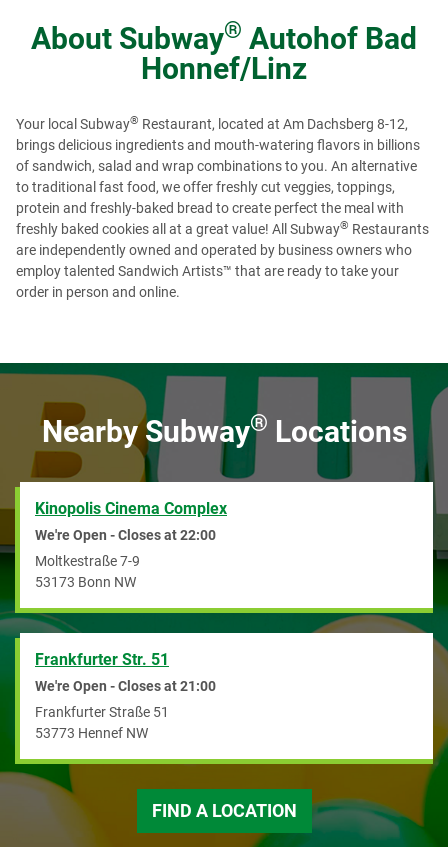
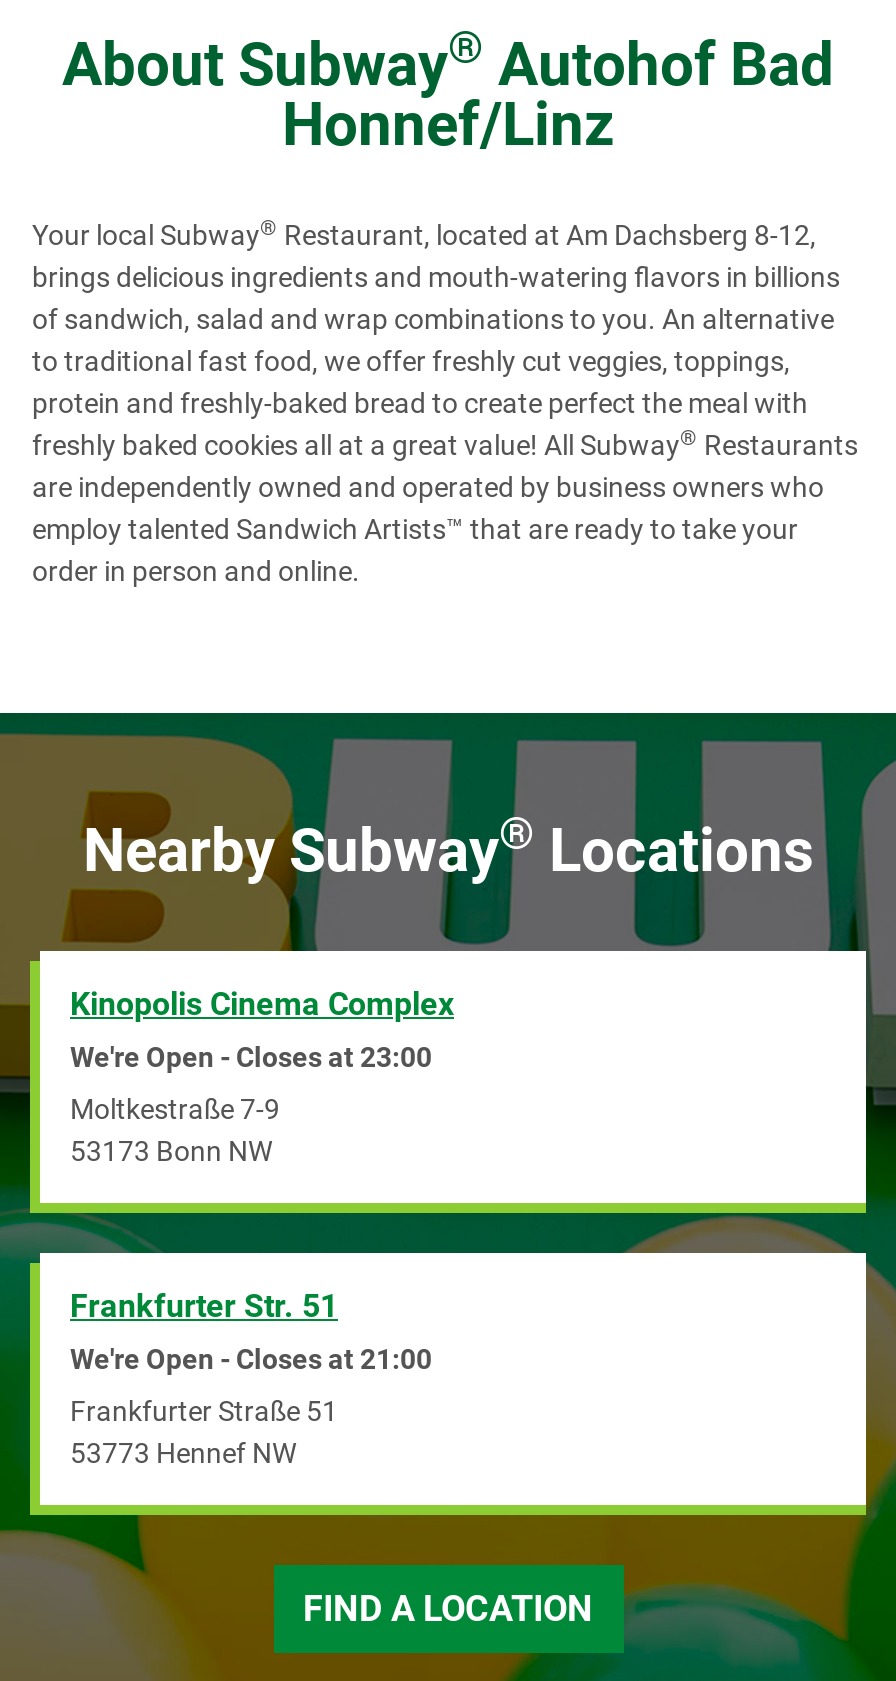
- We're Open - Closes at 22:00
+ We're Open - Closes at 23:00
